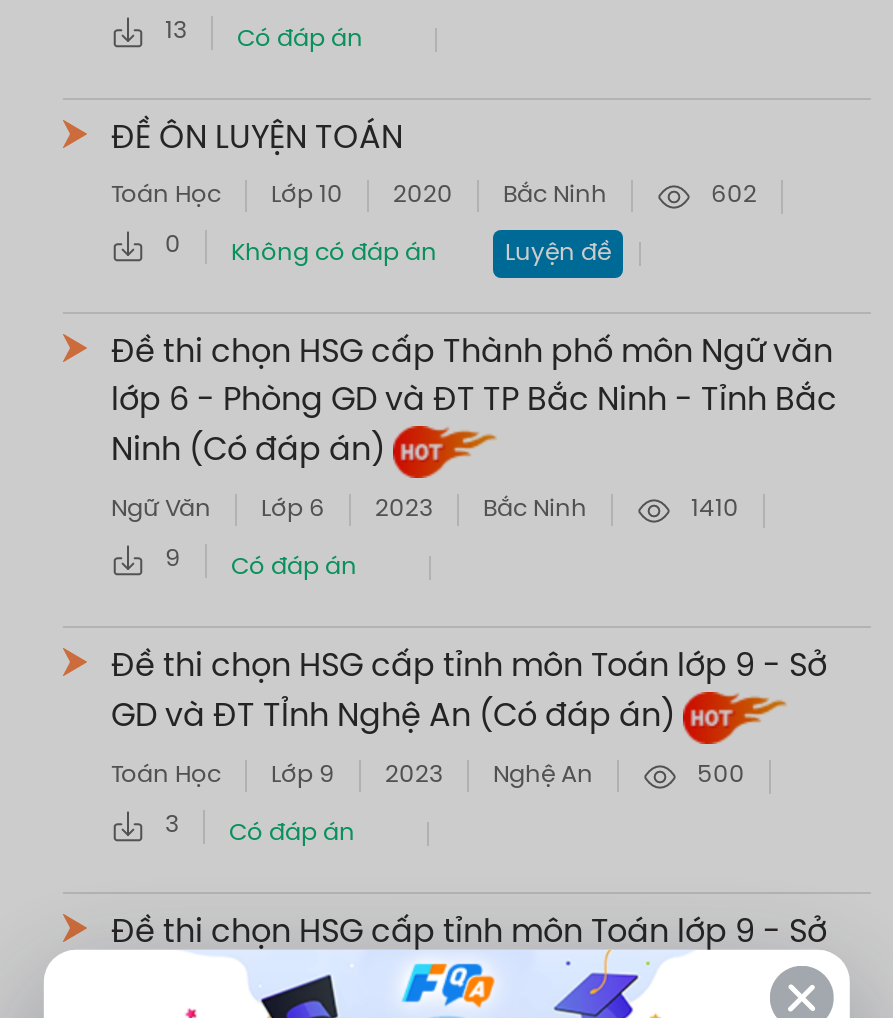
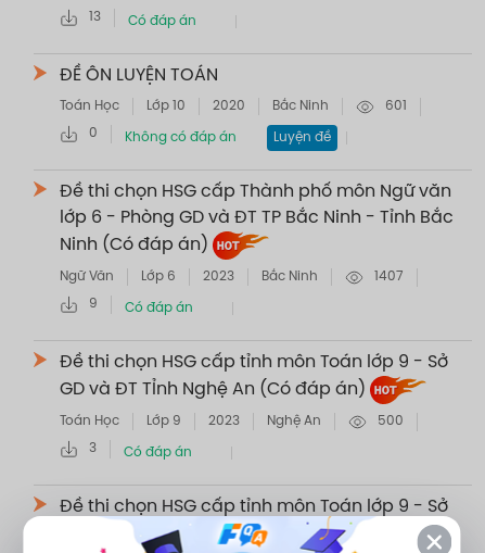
- 602
+ 601

- 1410
+ 1407
